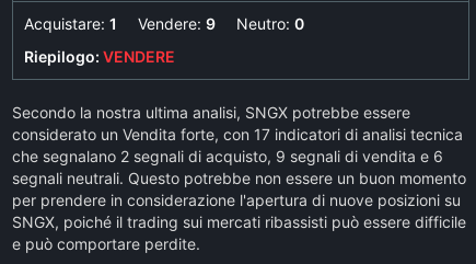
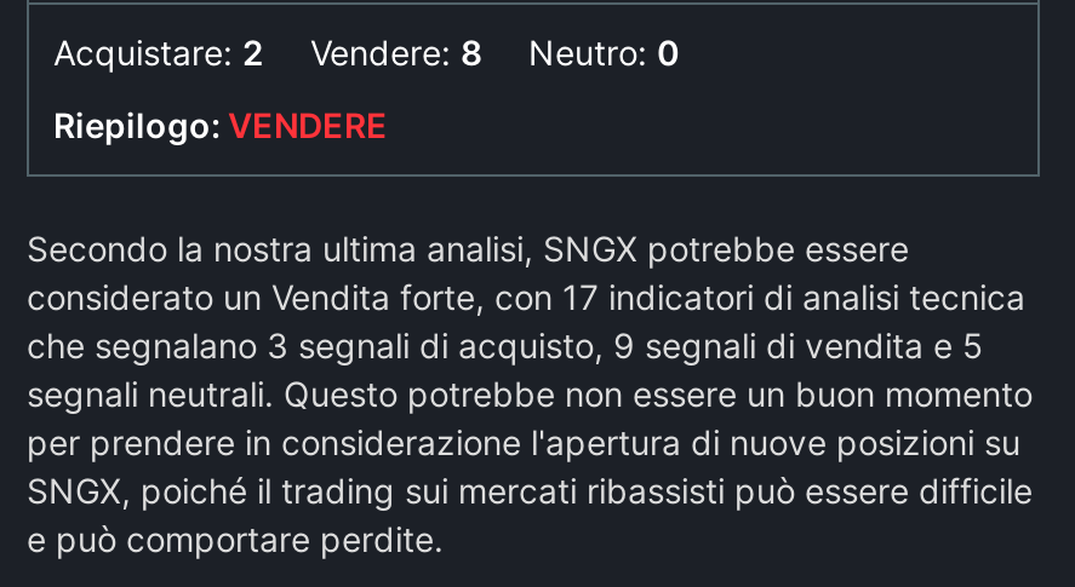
- Acquistare: 1
+ Acquistare: 2

- Vendere: 9
+ Vendere: 8

- che segnalano 2 segnali di acquisto, 9 segnali di vendita e 6
+ che segnalano 3 segnali di acquisto, 9 segnali di vendita e 5
